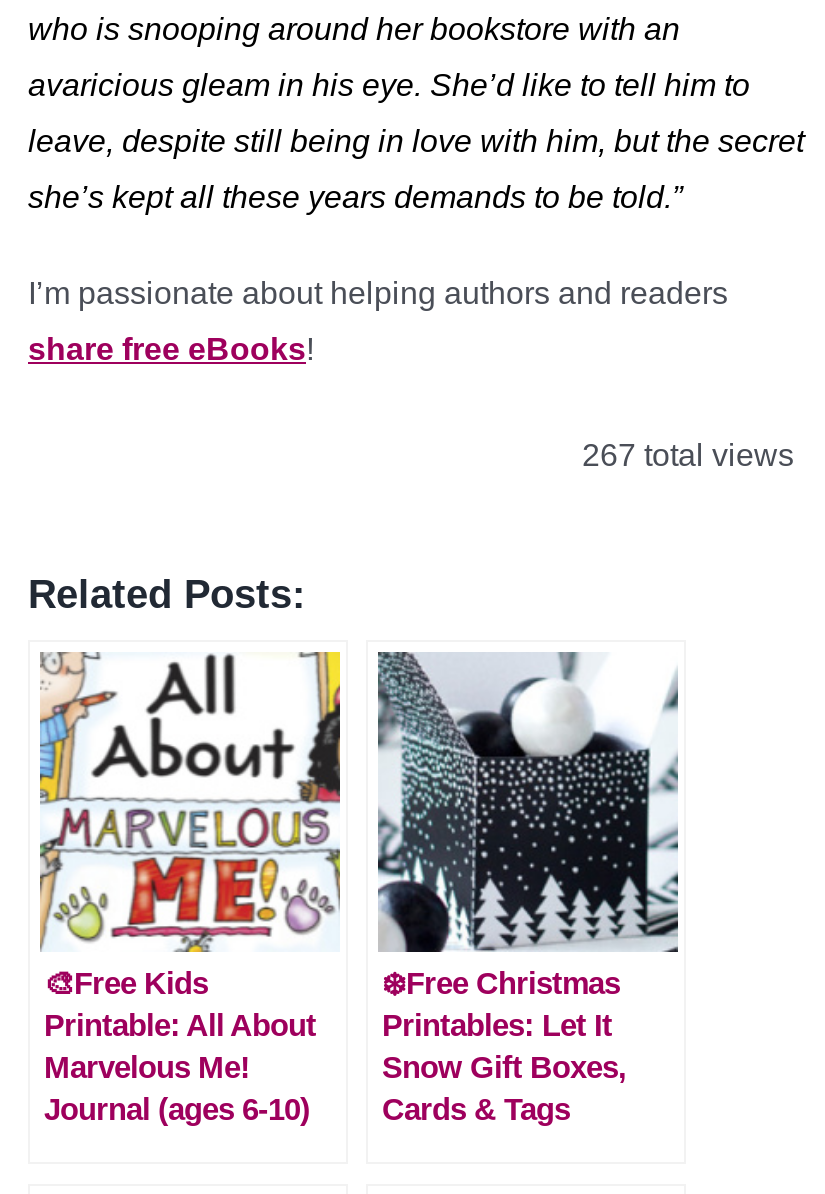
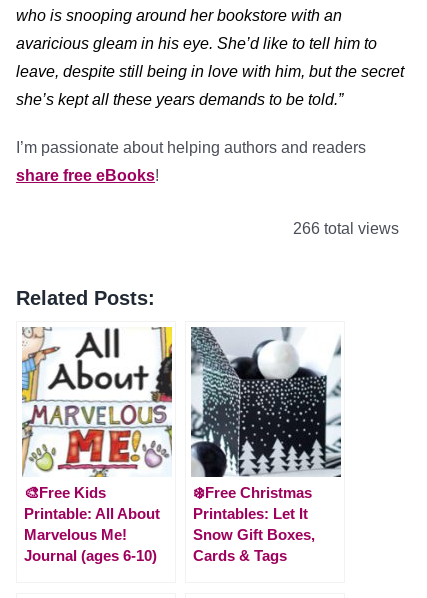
- 267 total views
+ 266 total views
